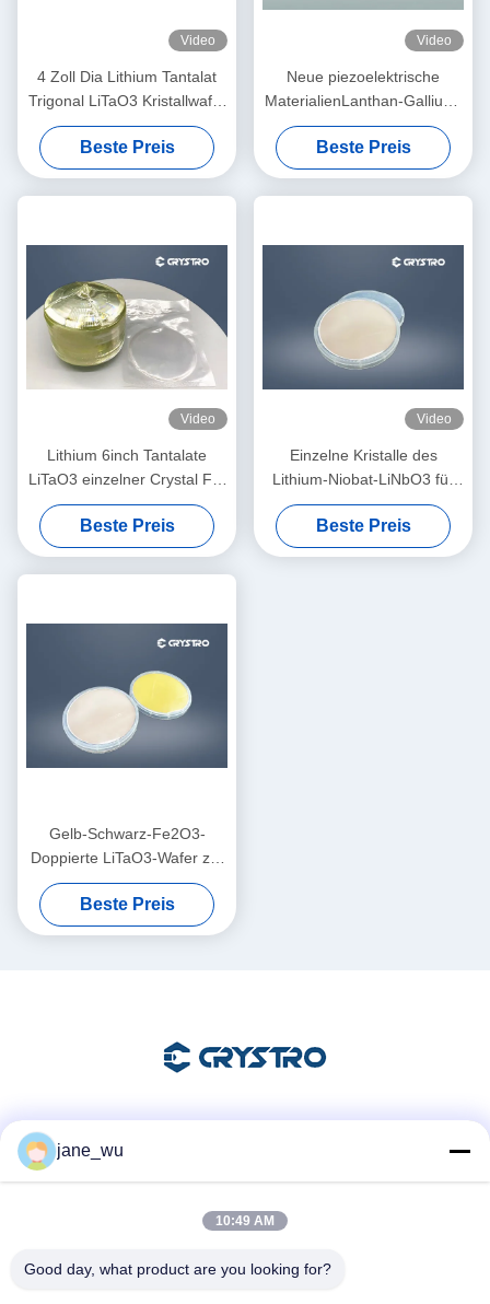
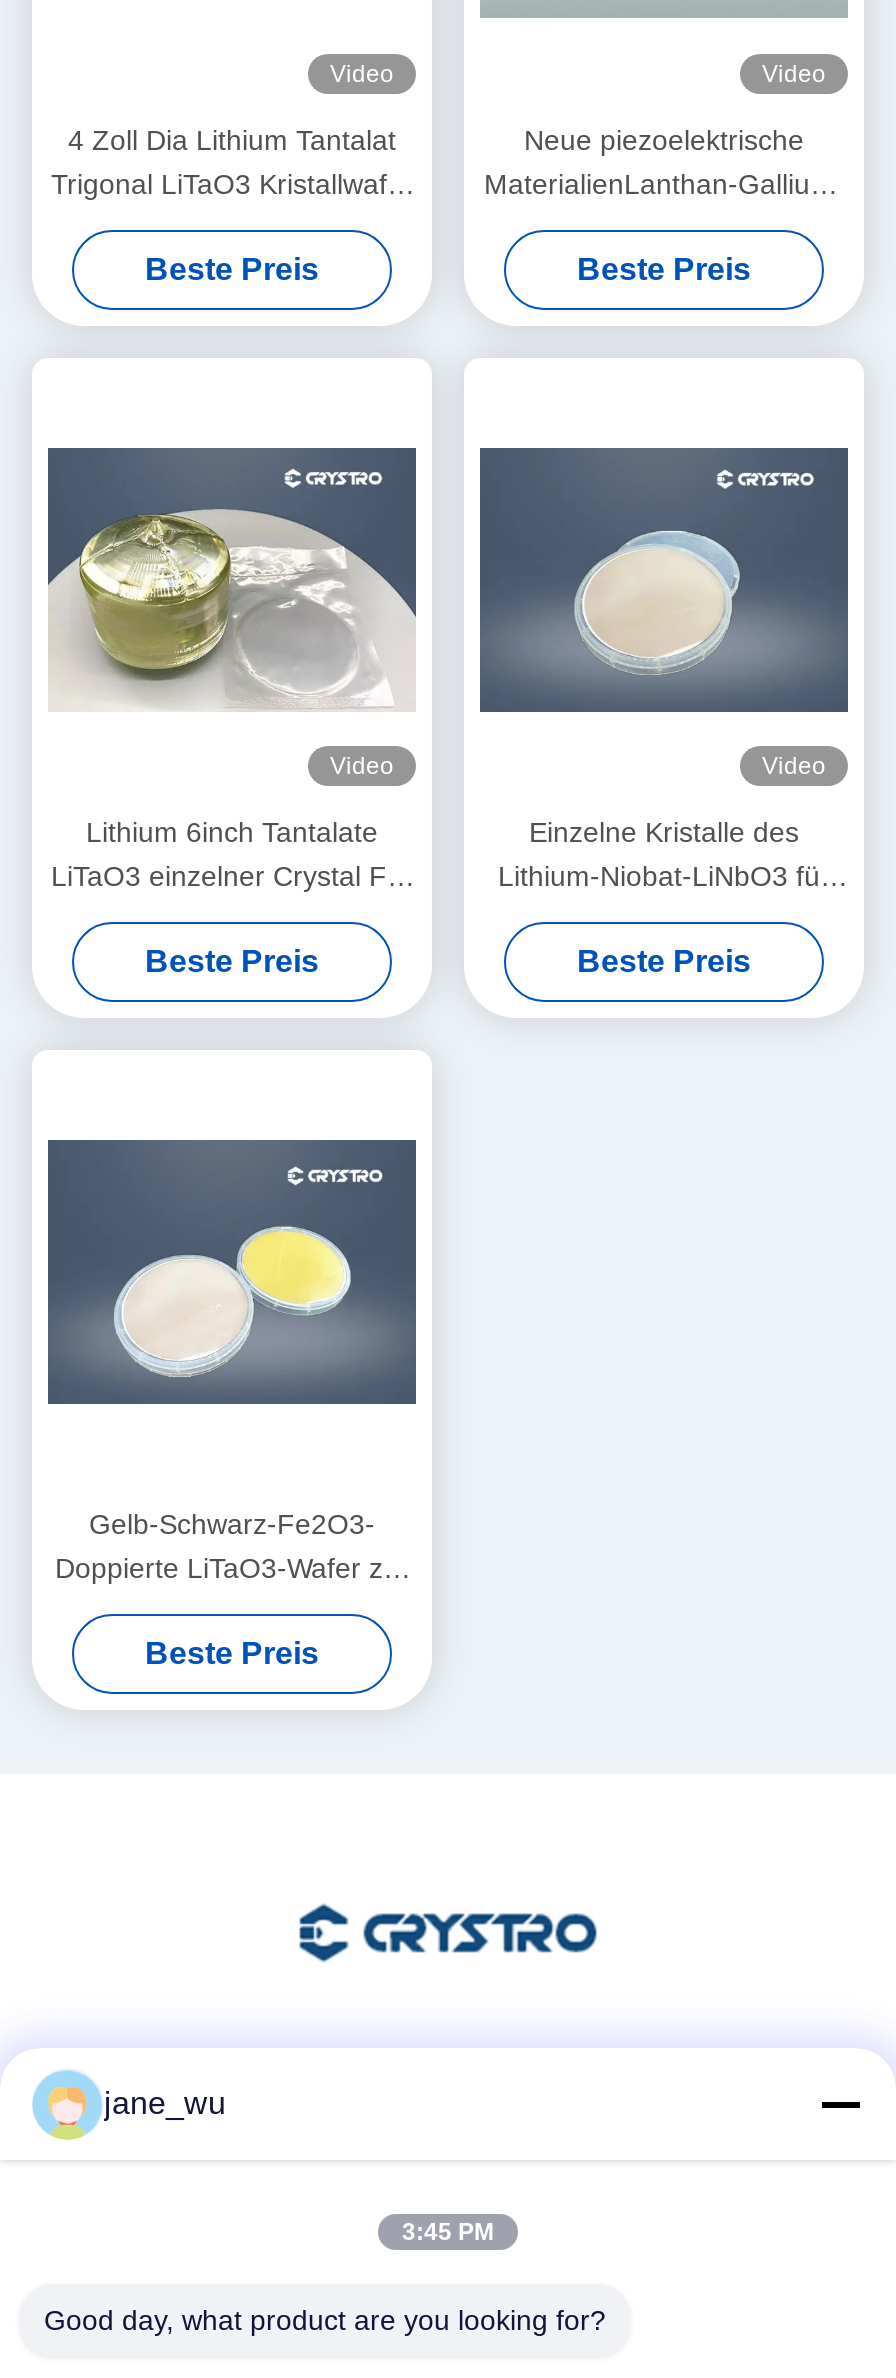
- 10:49 AM
+ 3:45 PM
